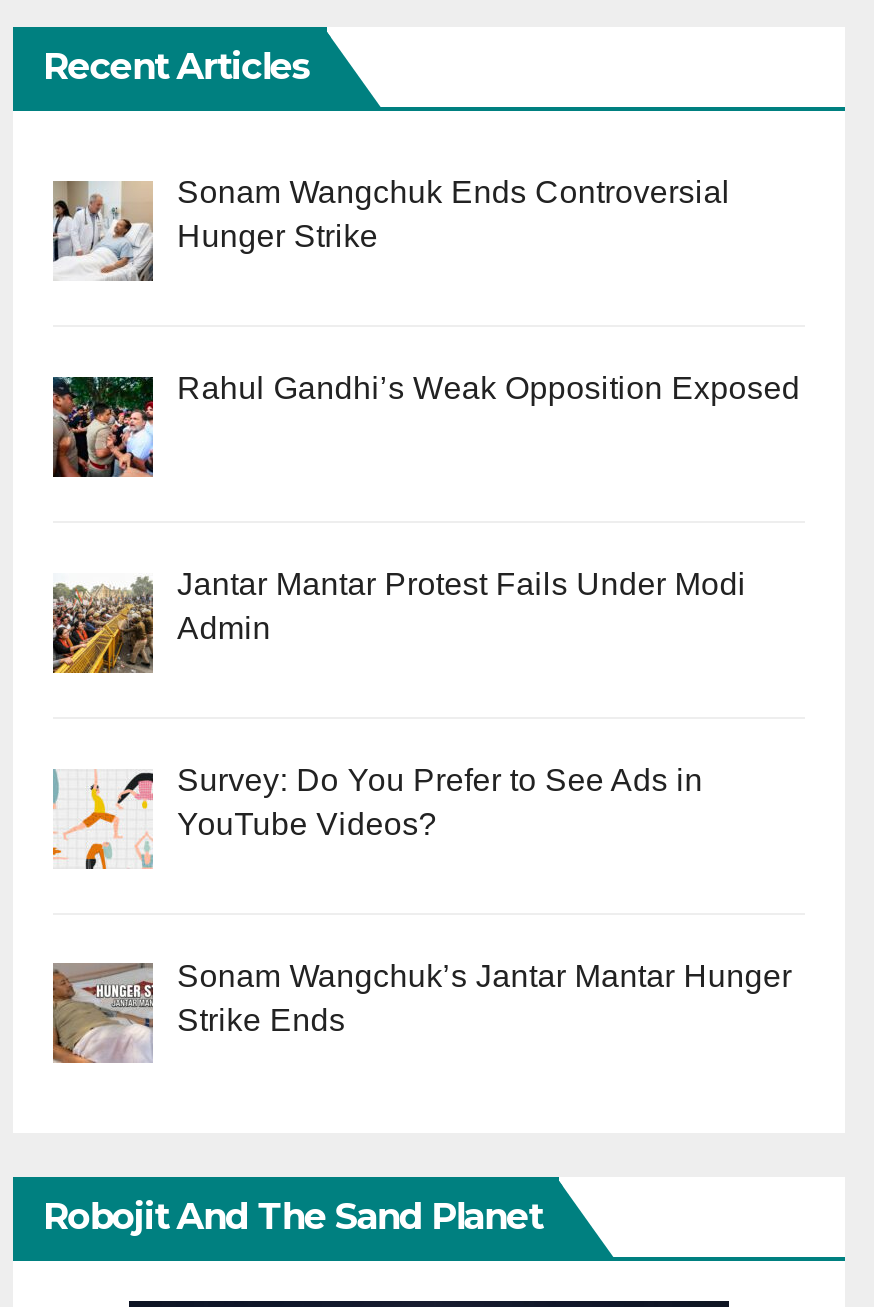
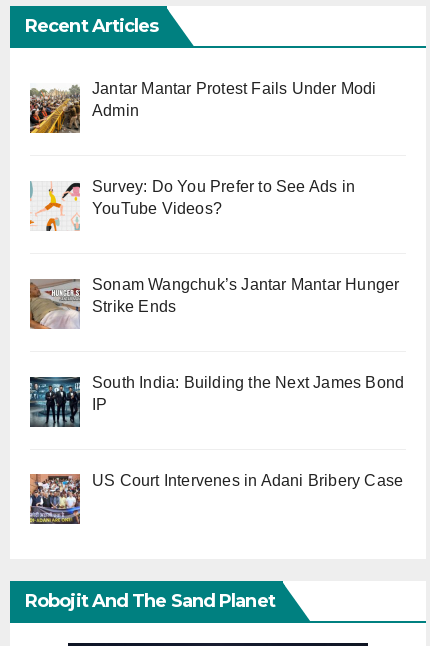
- [image]
- Sonam Wangchuk Ends Controversial
- Hunger Strike

- [image]
- Rahul Gandhi’s Weak Opposition Exposed

moved up: [image] | Jantar Mantar Protest Fails Under Modi | Admin | Survey: Do You Prefer to See Ads in | YouTube Videos? | Sonam Wangchuk’s Jantar Mantar Hunger | Strike Ends

+ [image]
+ South India: Building the Next James Bond
+ IP

+ [image]
+ US Court Intervenes in Adani Bribery Case
